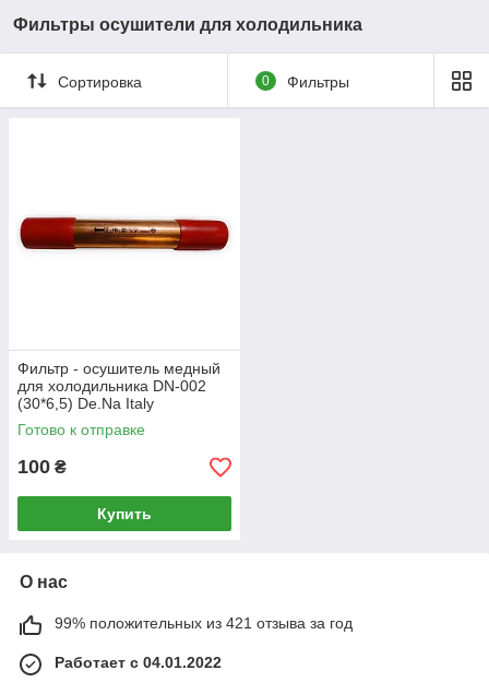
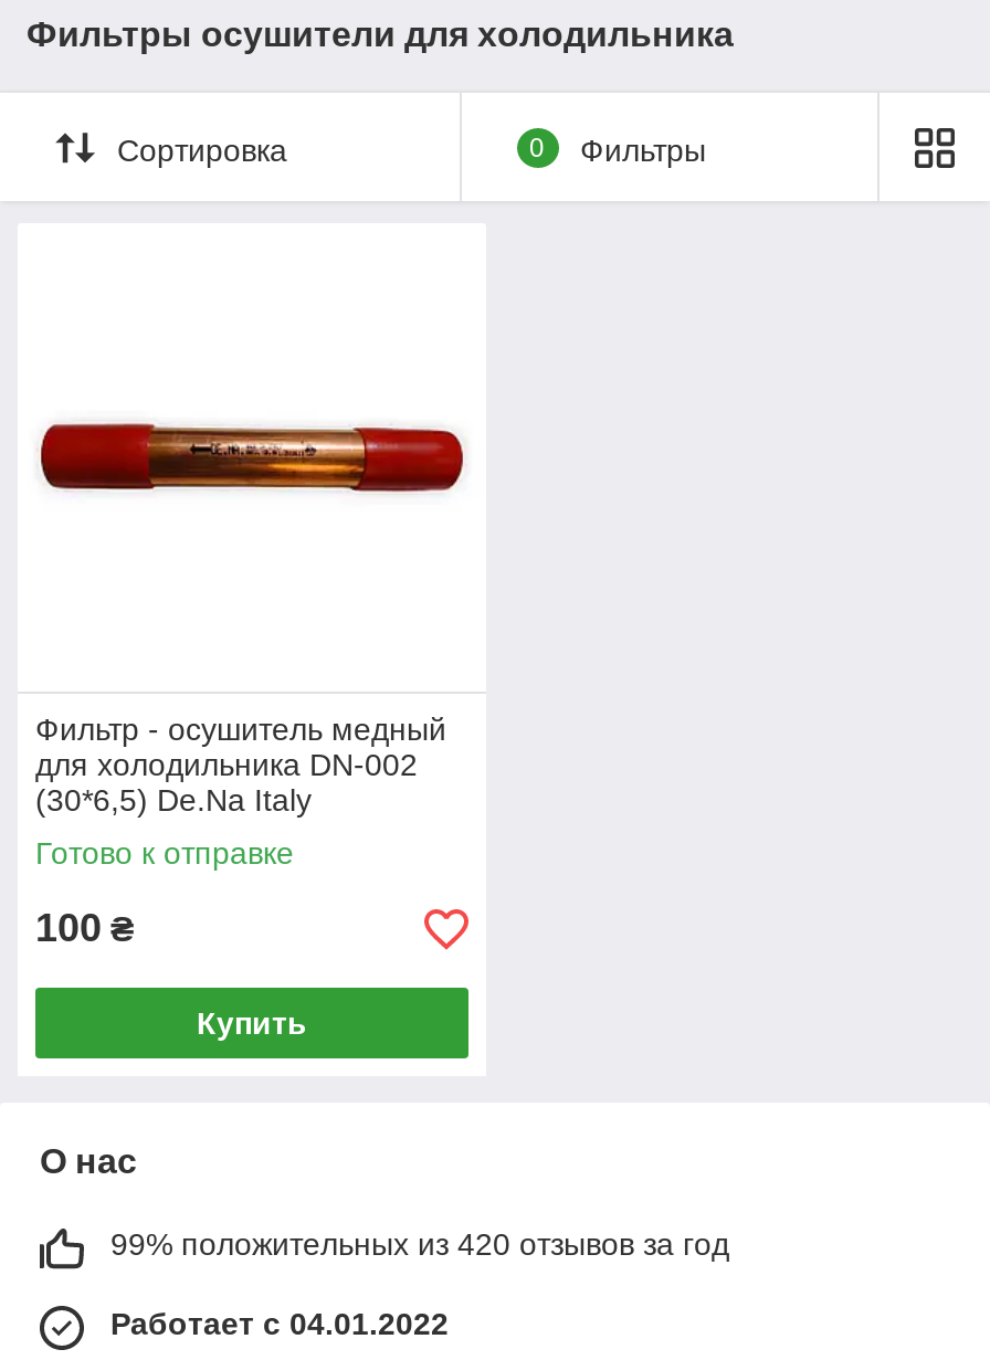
- 99% положительных из 421 отзыва за год
+ 99% положительных из 420 отзывов за год
